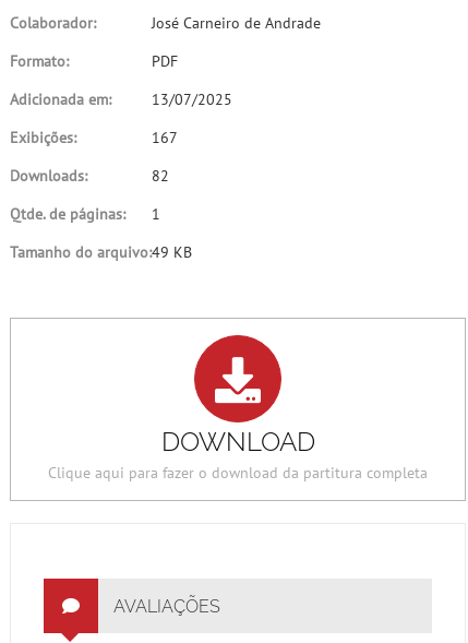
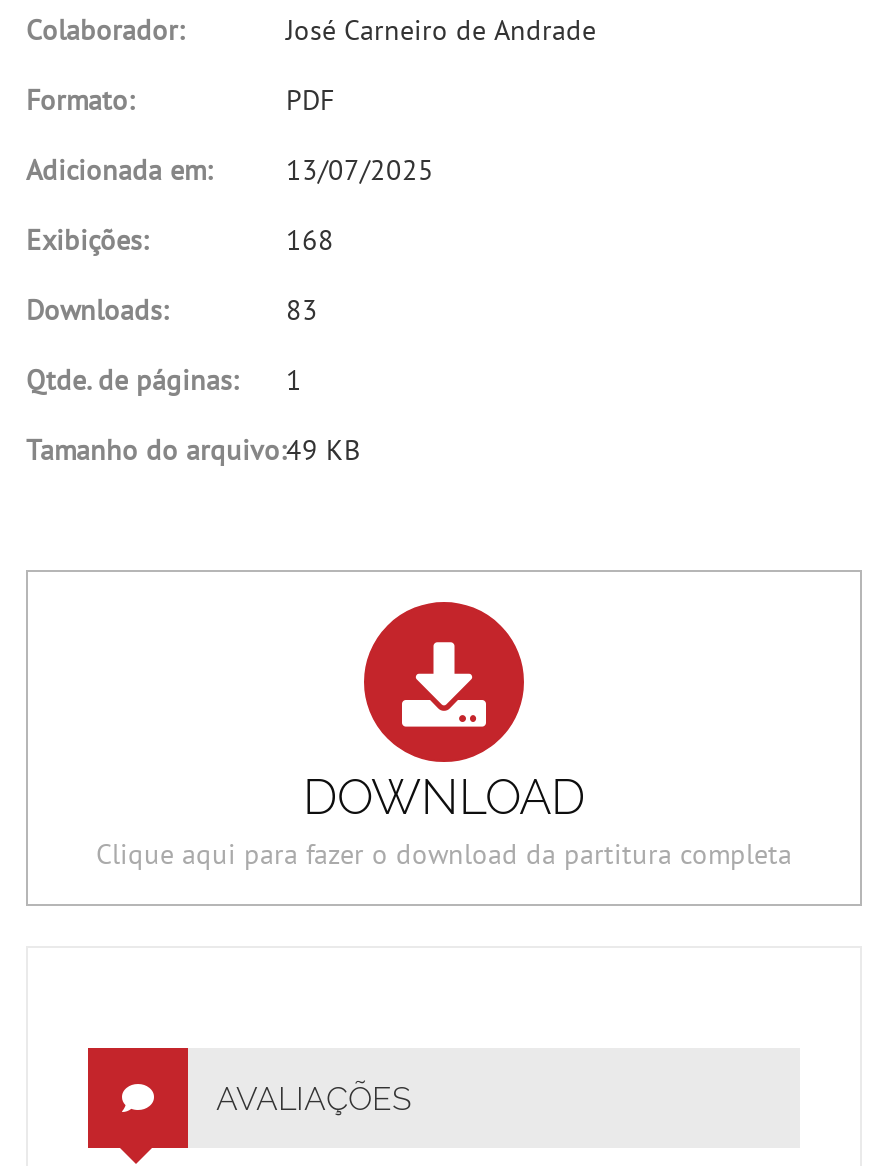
- 167
+ 168

- 82
+ 83
